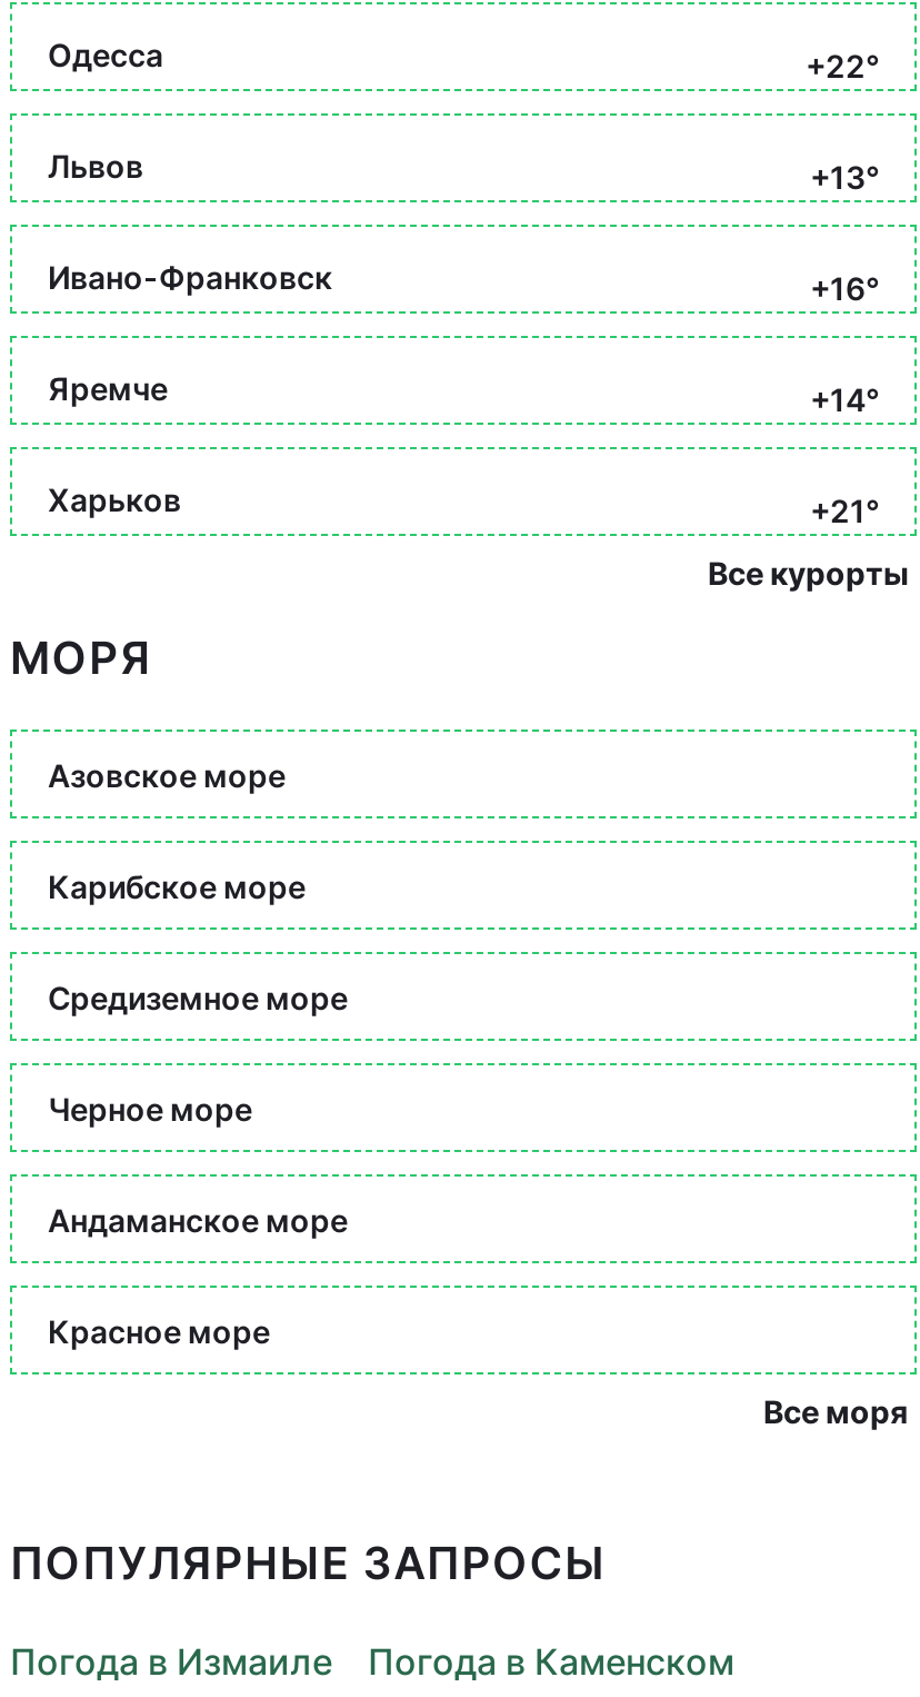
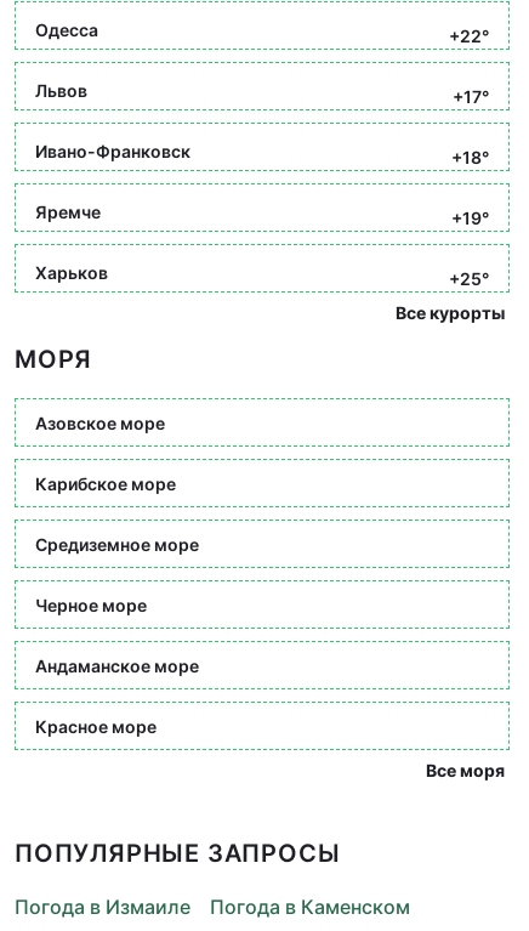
- +13°
+ +17°

- +16°
+ +18°

- +14°
+ +19°

- +21°
+ +25°
